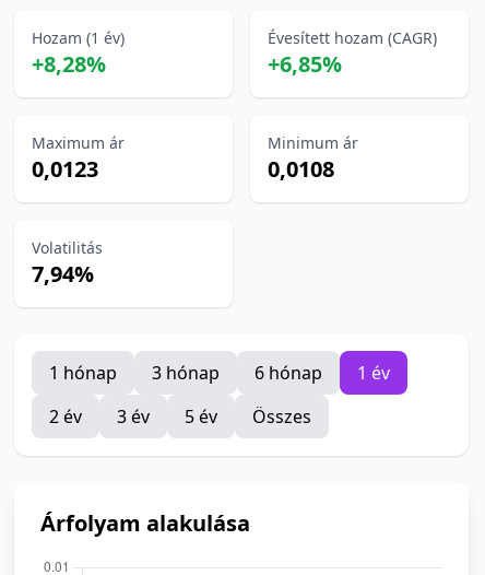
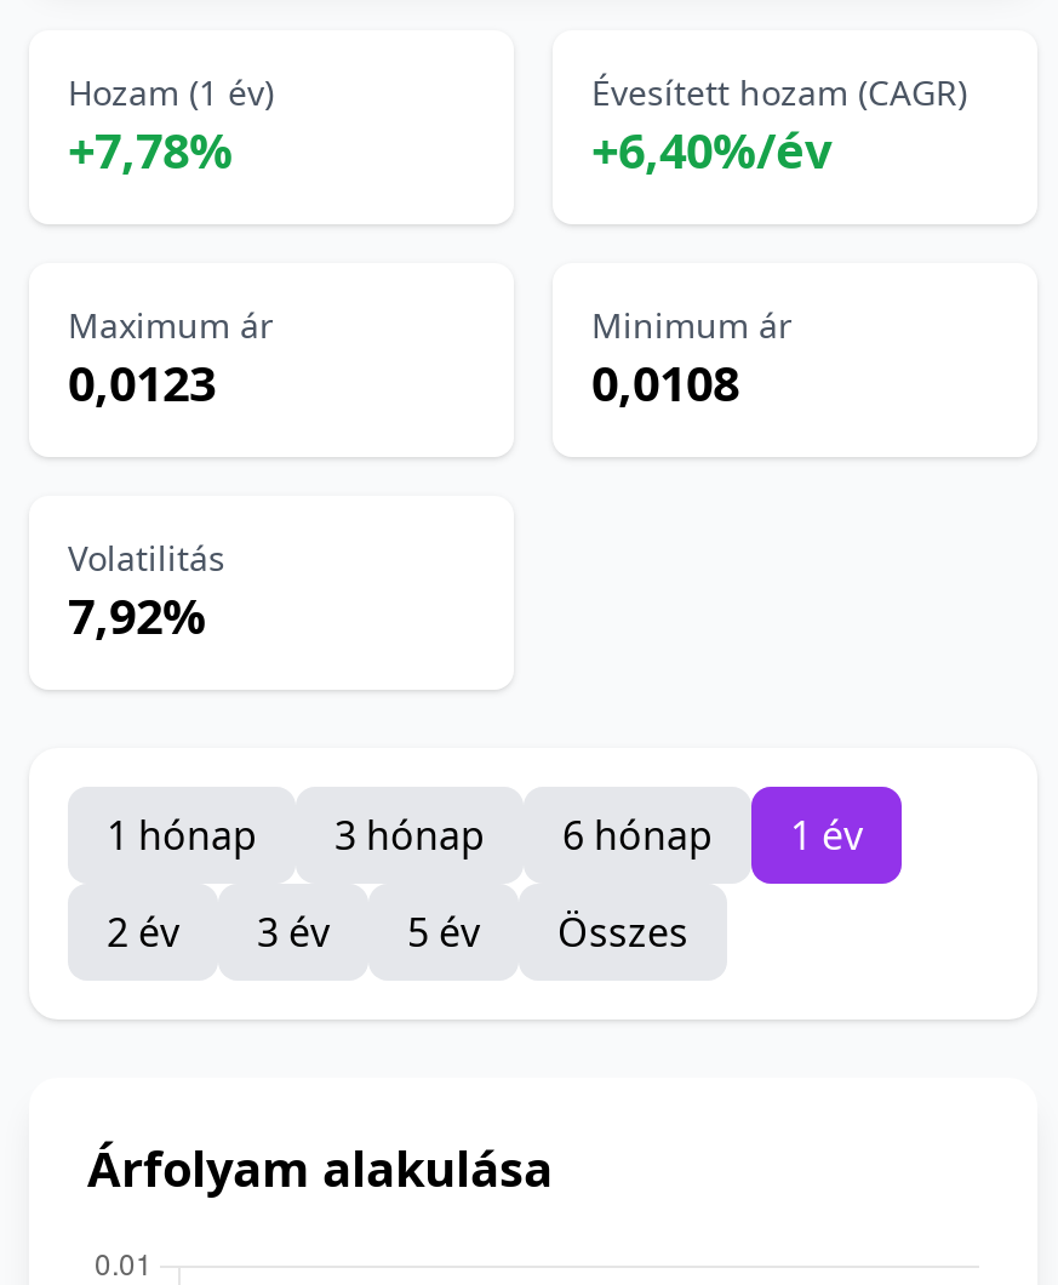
- +8,28%
+ +7,78%

- +6,85%
+ +6,40%/év

- 7,94%
+ 7,92%
